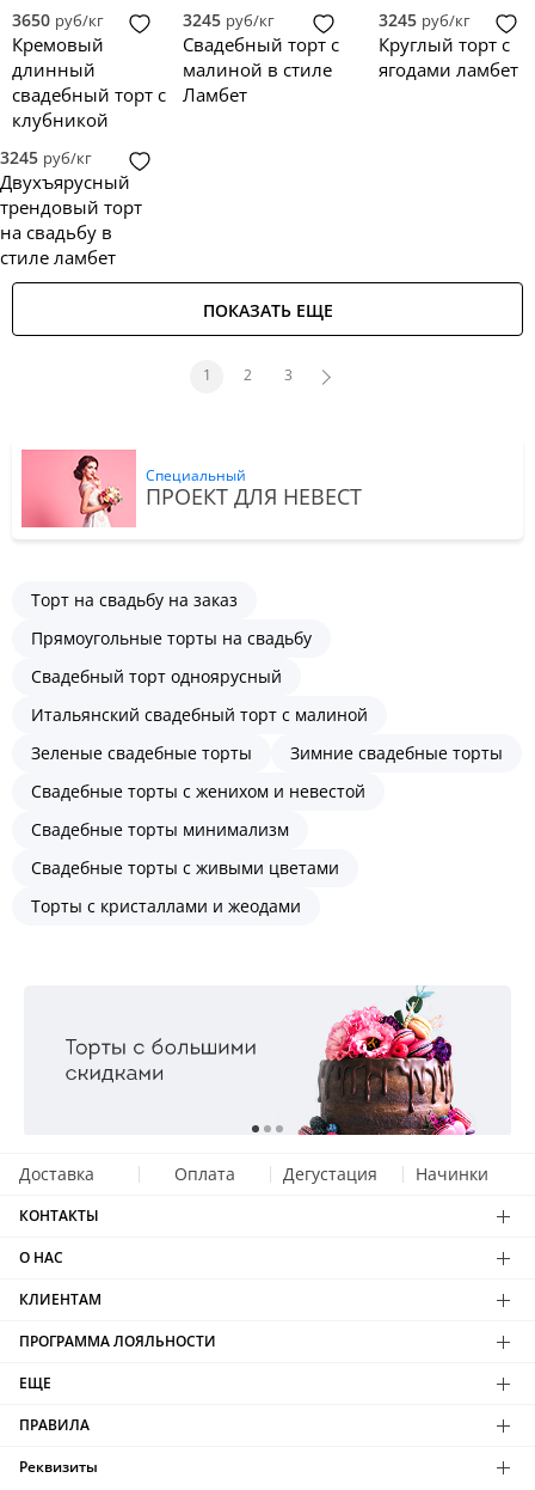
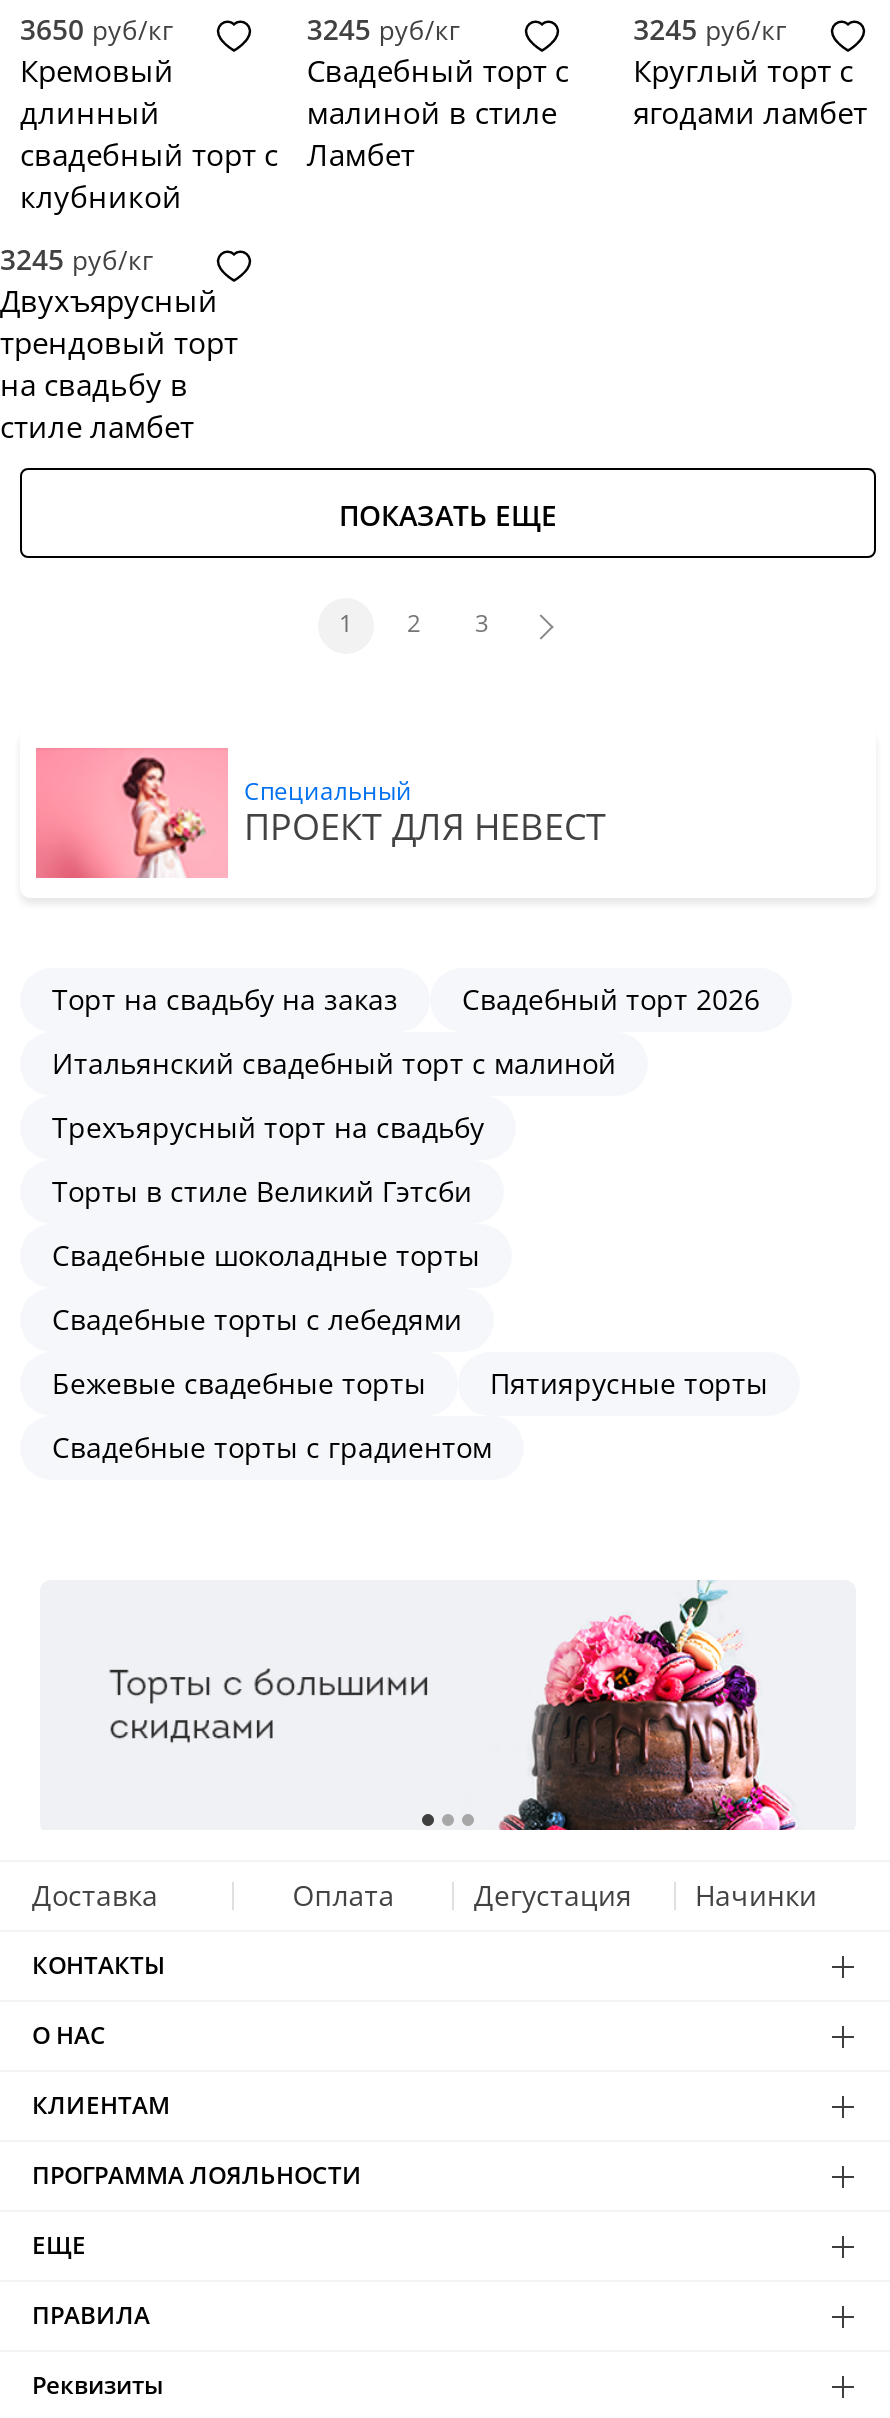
- Прямоугольные торты на свадьбу
- Свадебный торт одноярусный
+ Свадебный торт 2026

moved up: Итальянский свадебный торт с малиной

- Зеленые свадебные торты
- Зимние свадебные торты
- Свадебные торты с женихом и невестой
- Свадебные торты минимализм
- Свадебные торты с живыми цветами
- Торты с кристаллами и жеодами
+ Трехъярусный торт на свадьбу
+ Торты в стиле Великий Гэтсби
+ Свадебные шоколадные торты
+ Свадебные торты с лебедями
+ Бежевые свадебные торты
+ Пятиярусные торты
+ Свадебные торты с градиентом
